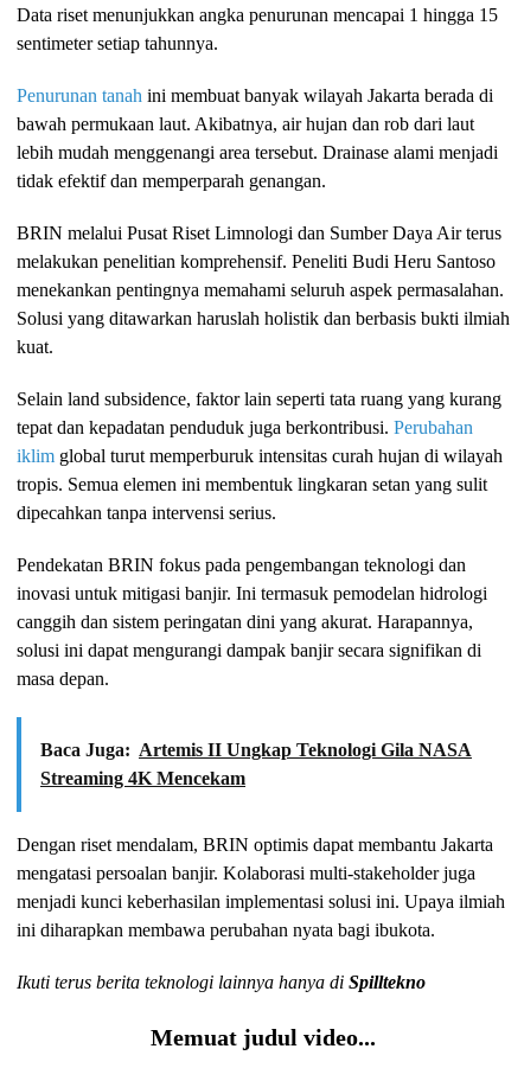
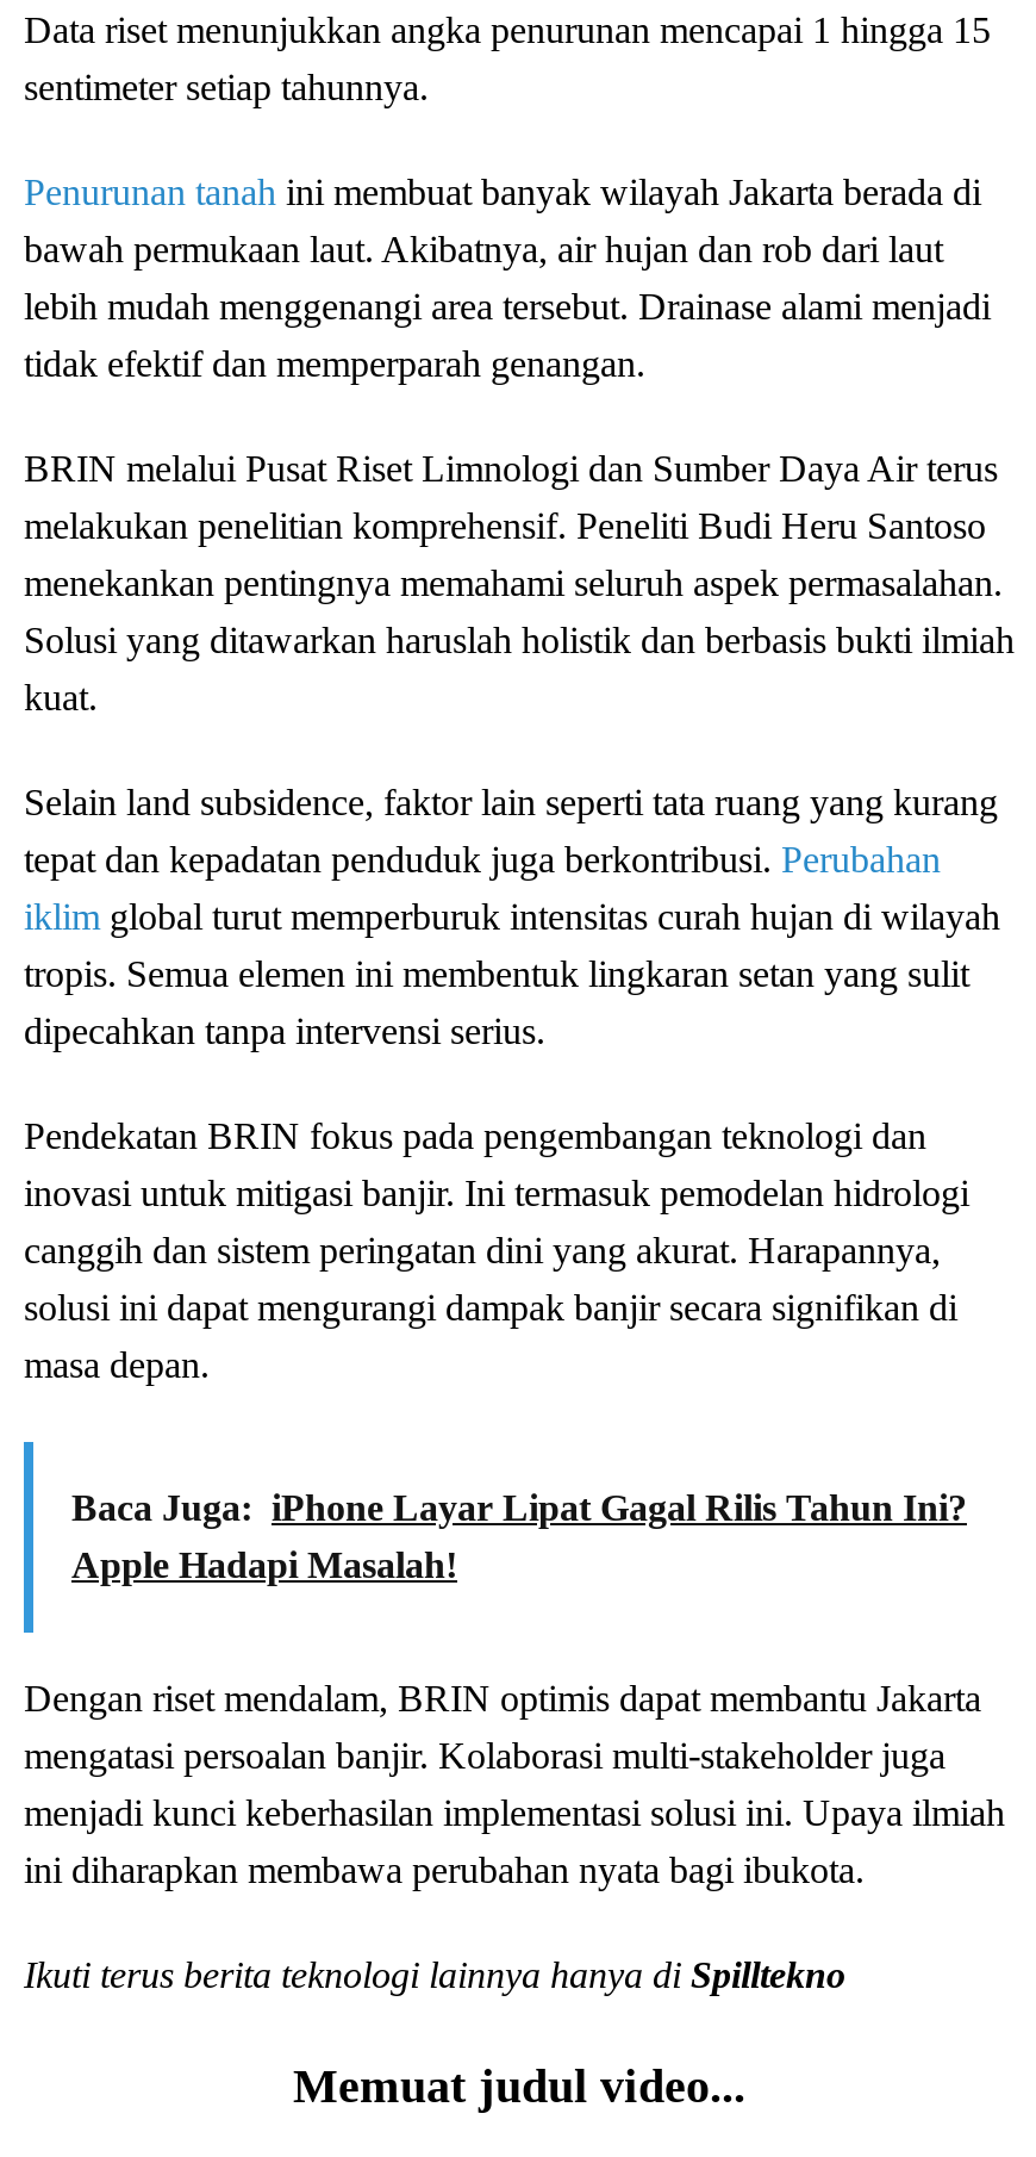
- Baca Juga: Artemis II Ungkap Teknologi Gila NASA
- Streaming 4K Mencekam
+ Baca Juga: iPhone Layar Lipat Gagal Rilis Tahun Ini?
+ Apple Hadapi Masalah!
